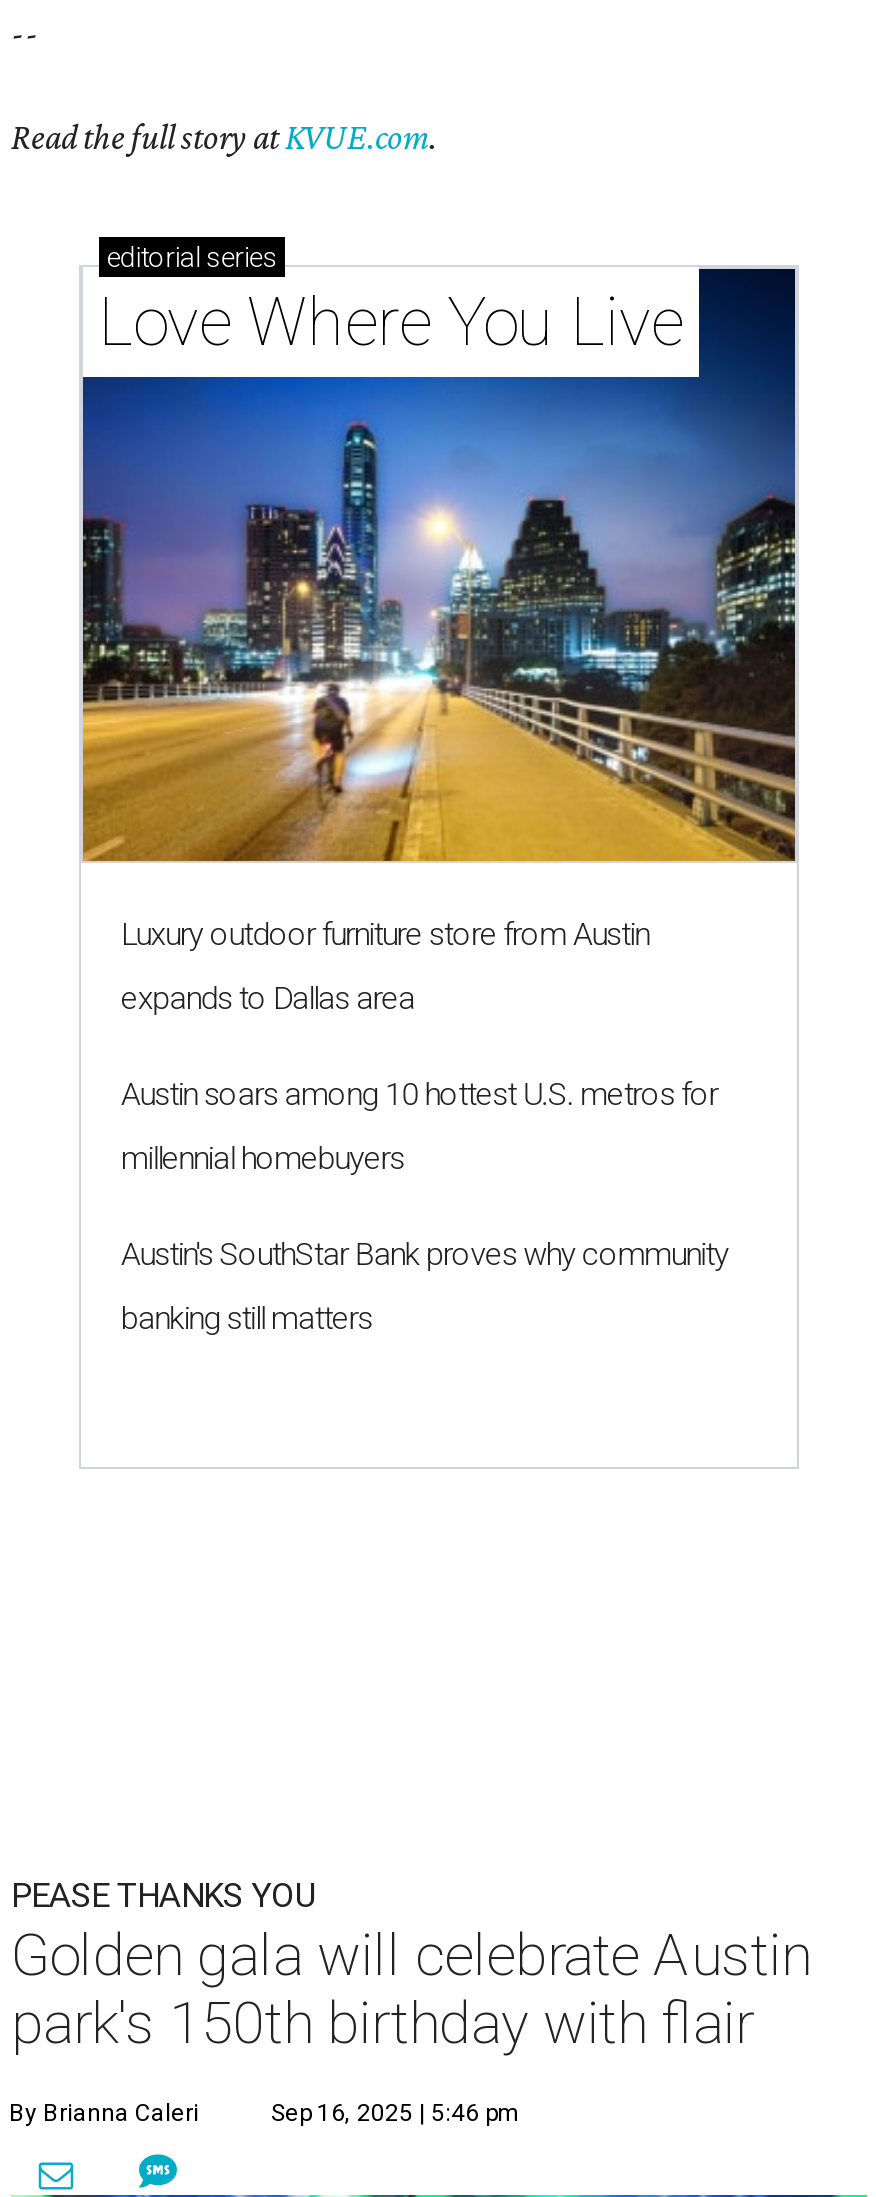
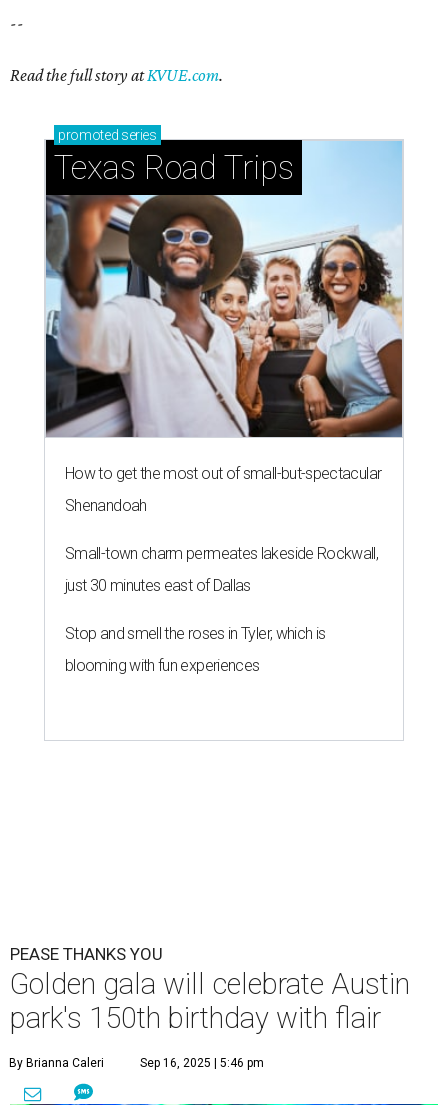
- [image]
- editorial series
- Love Where You Live
+ [image]
+ promoted series
+ Texas Road Trips

- Luxury outdoor furniture store from Austin
+ How to get the most out of small-but-spectacular

- expands to Dallas area
+ Shenandoah

- Austin soars among 10 hottest U.S. metros for
+ Small-town charm permeates lakeside Rockwall,

- millennial homebuyers
+ just 30 minutes east of Dallas

- Austin's SouthStar Bank proves why community
+ Stop and smell the roses in Tyler, which is

- banking still matters
+ blooming with fun experiences
